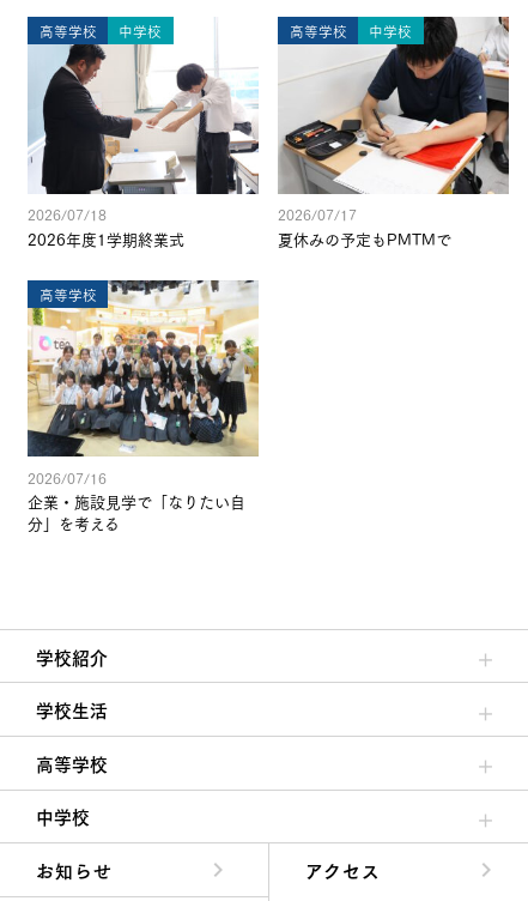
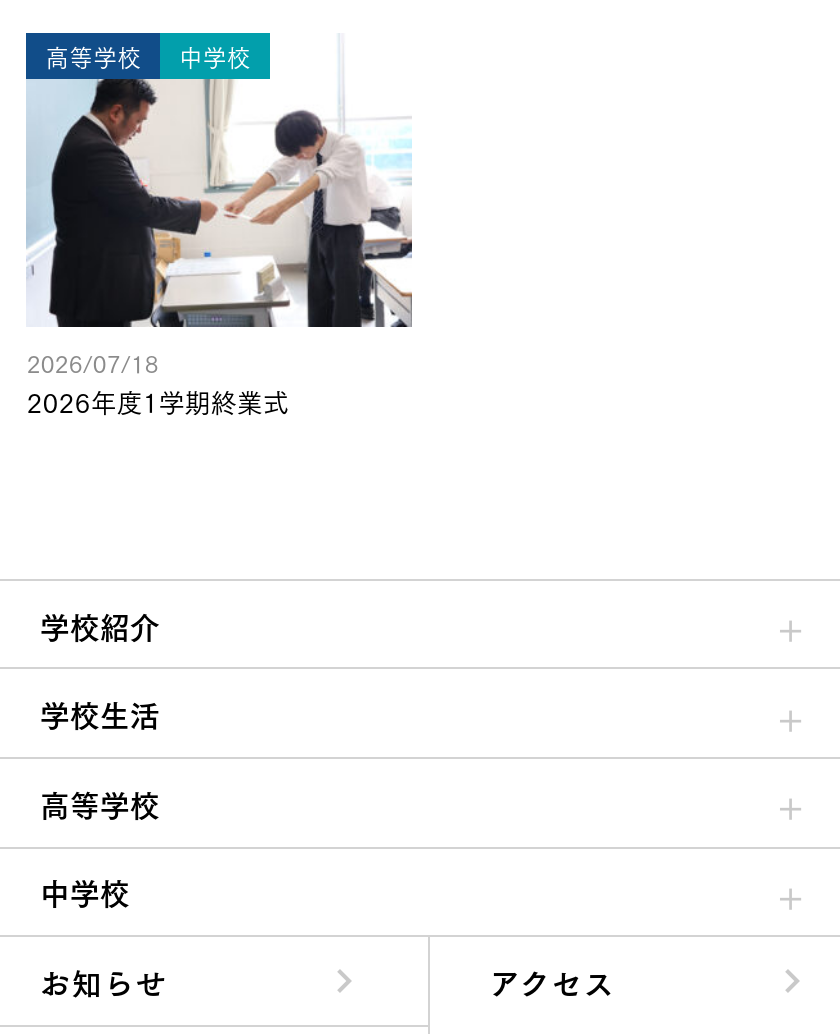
- [image]
- 高等学校
- 中学校

- [image]
- 2026/07/17
- 夏休みの予定もPMTMで
- 高等学校

- 2026/07/16
- 企業・施設見学で「なりたい自
- 分」を考える
